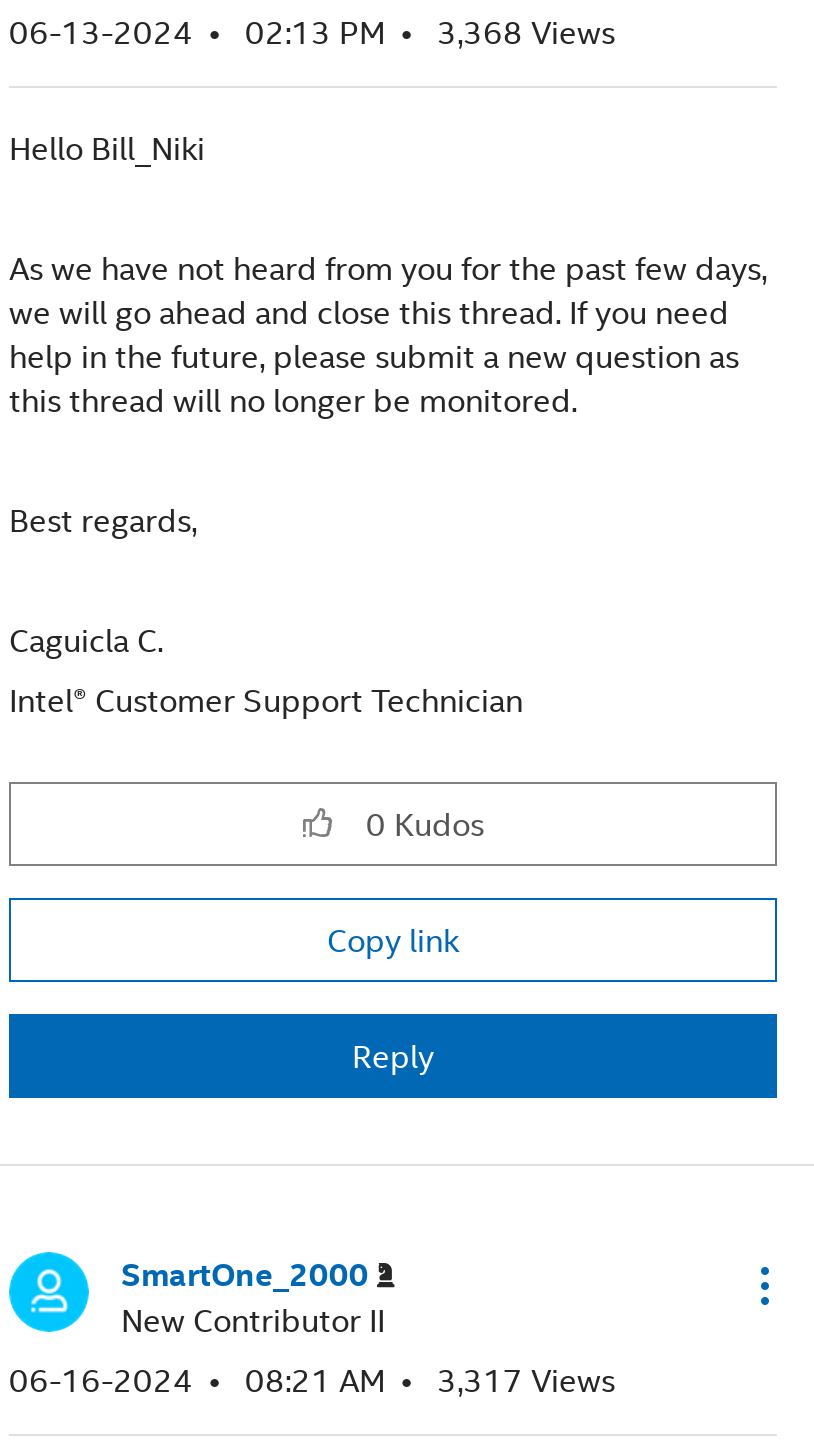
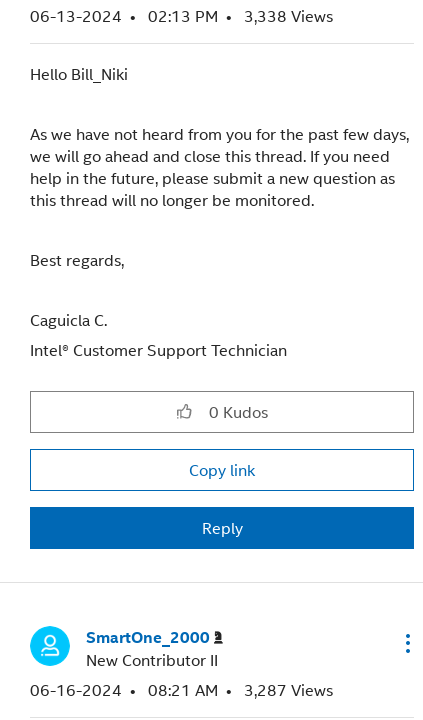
- 06-13-2024 02:13 PM 3,368 Views
+ 06-13-2024 02:13 PM 3,338 Views

- 06-16-2024 08:21 AM 3,317 Views
+ 06-16-2024 08:21 AM 3,287 Views
